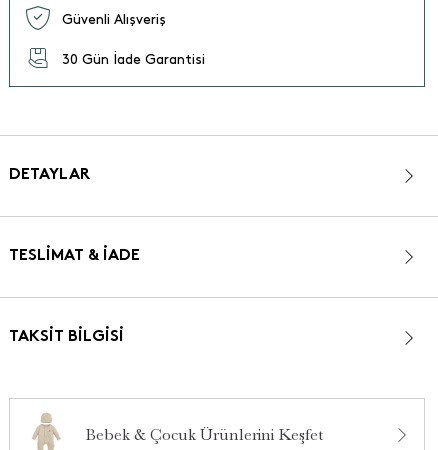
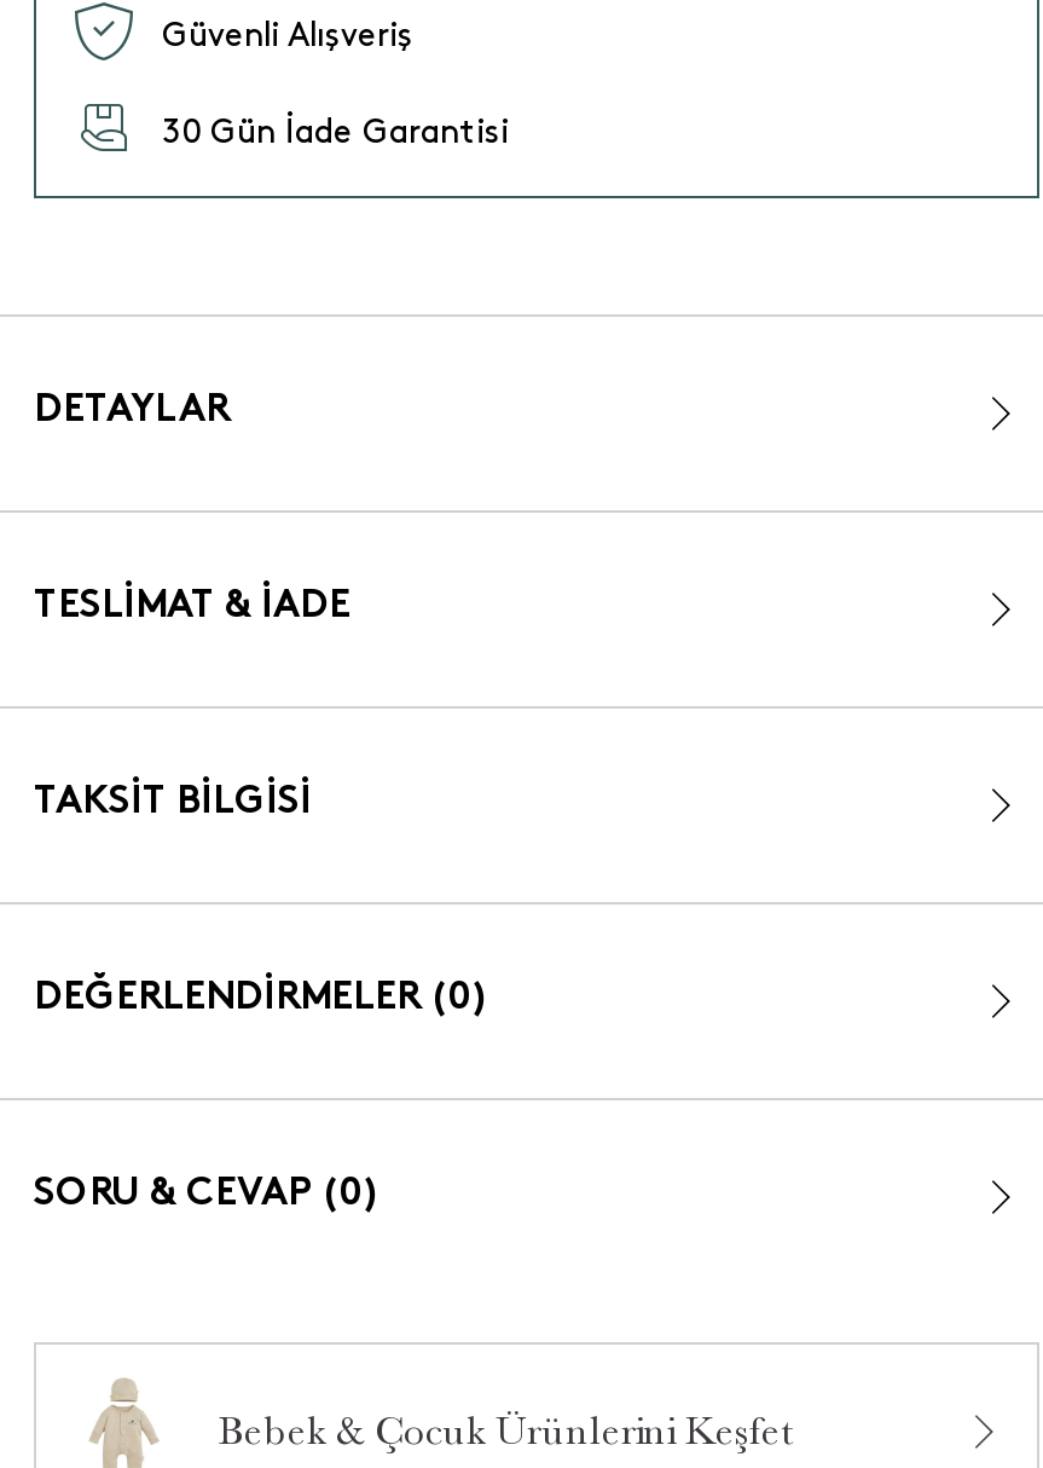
+ DEĞERLENDİRMELER (0)

+ SORU & CEVAP (0)
